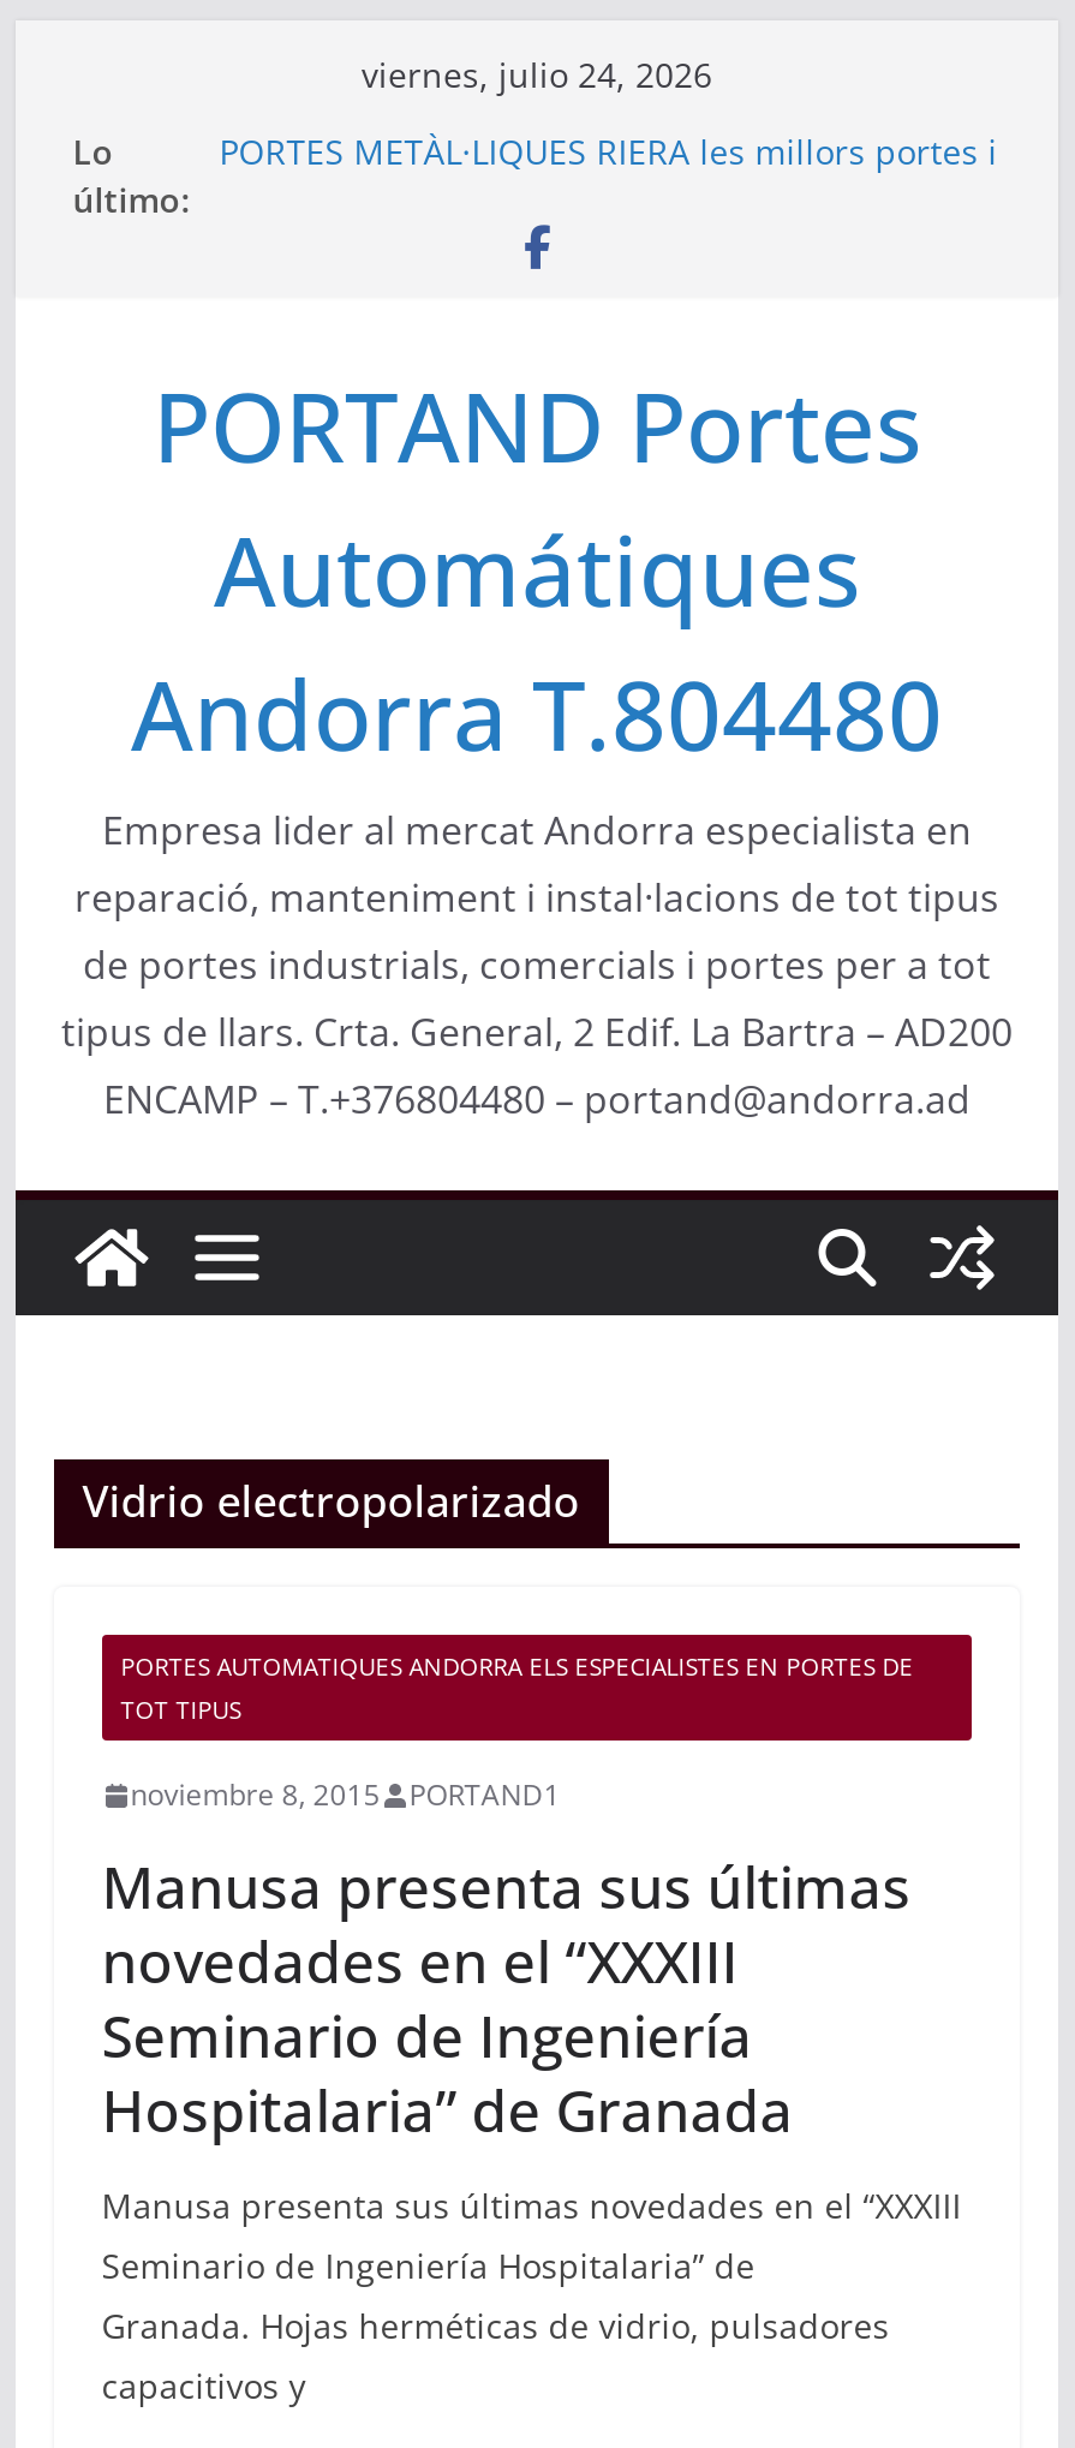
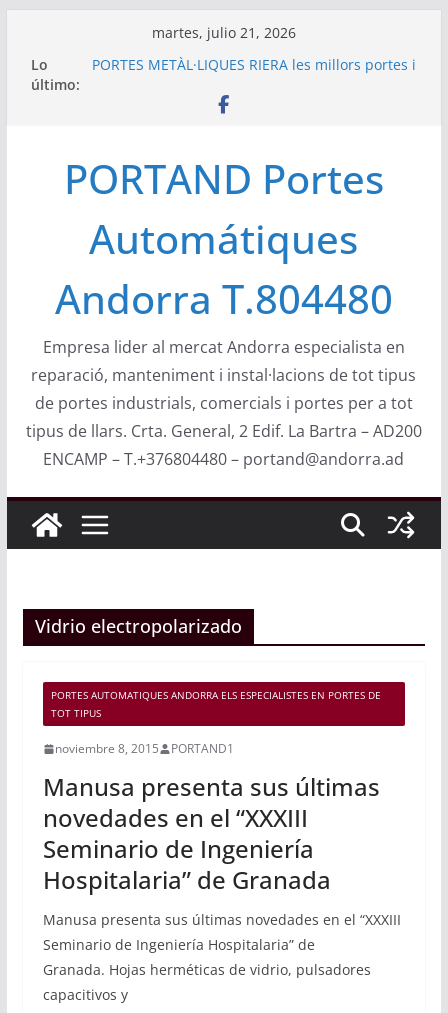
- viernes, julio 24, 2026
+ martes, julio 21, 2026
